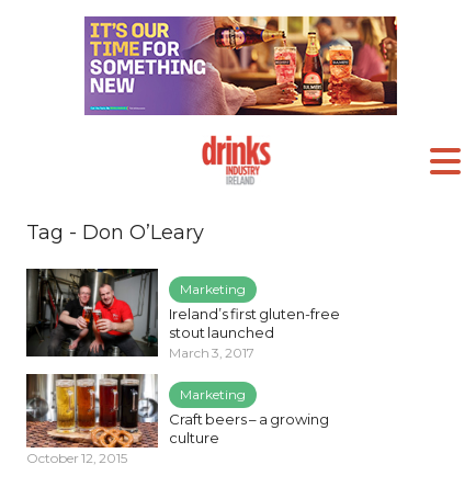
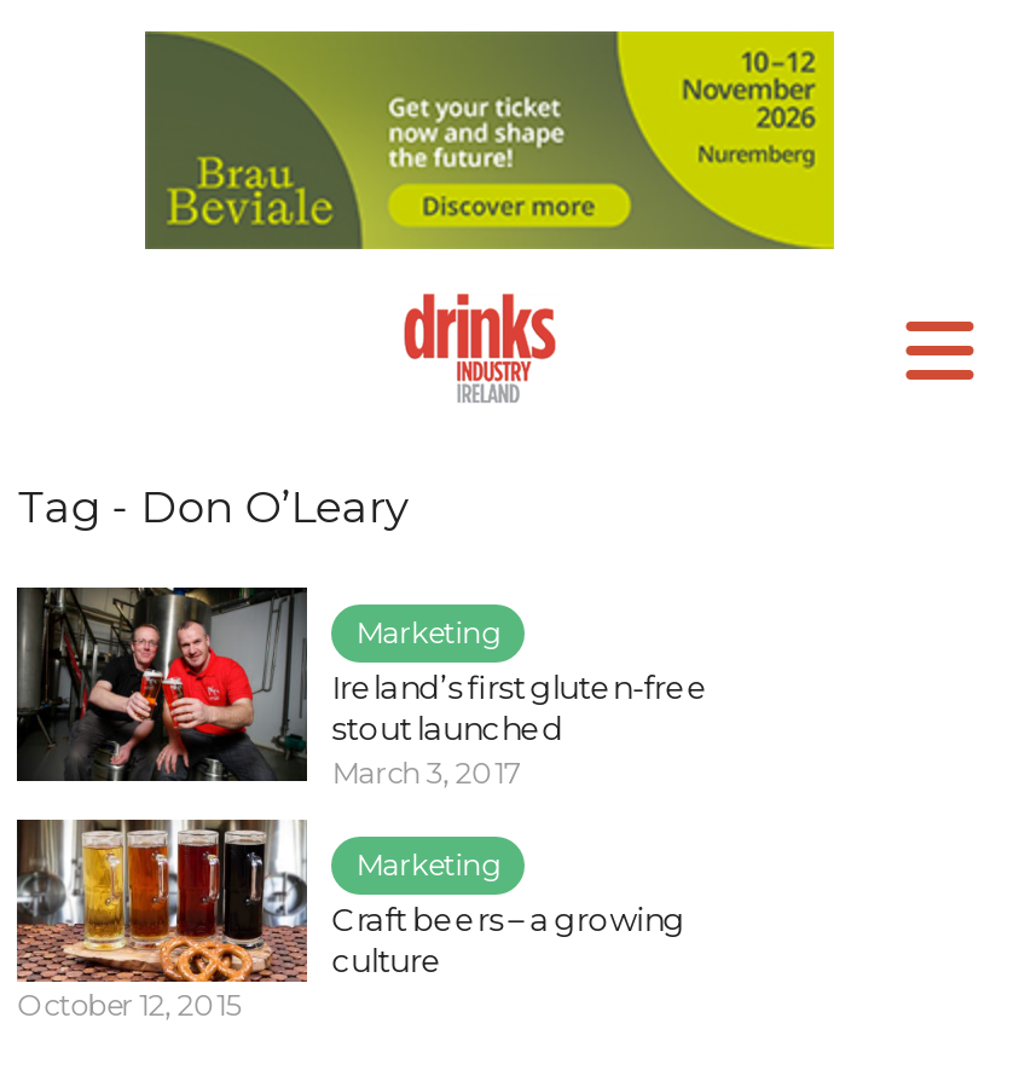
- [image]
+ [image]
